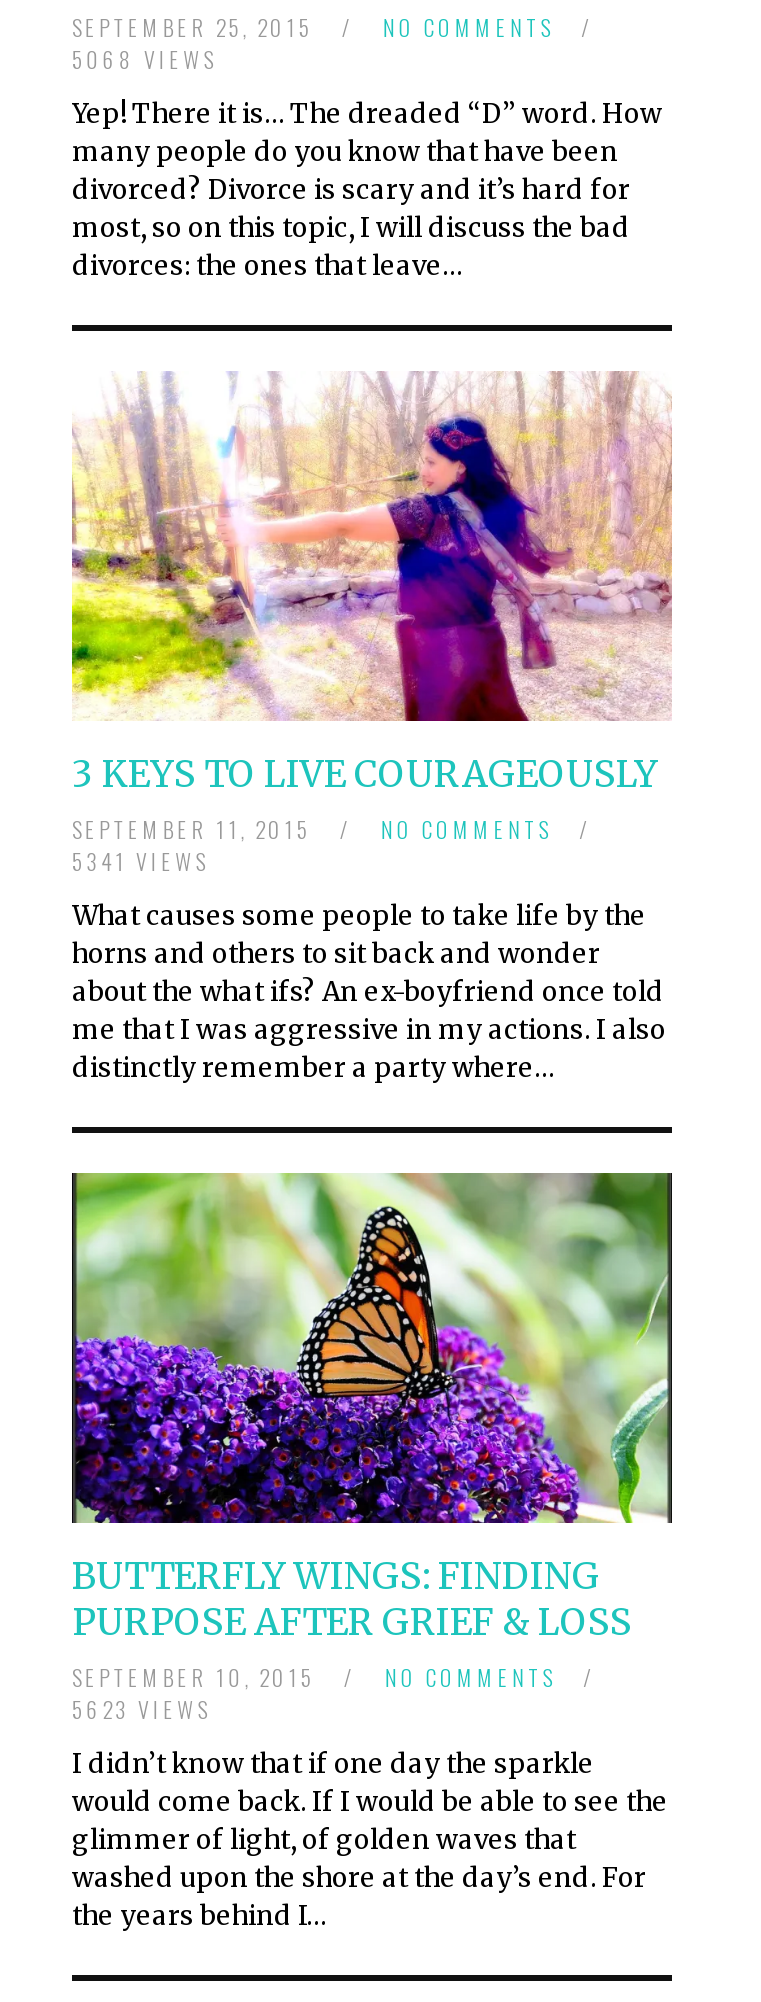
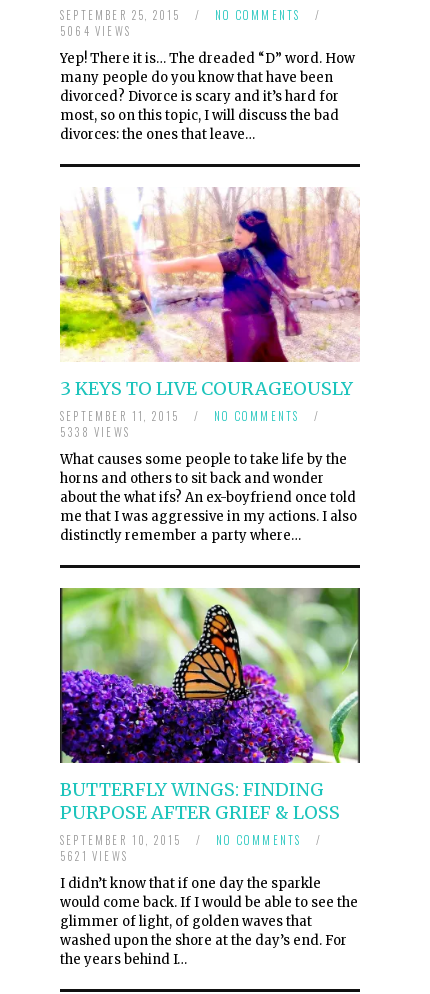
- 5068 VIEWS
+ 5064 VIEWS

- 5341 VIEWS
+ 5338 VIEWS

- 5623 VIEWS
+ 5621 VIEWS
